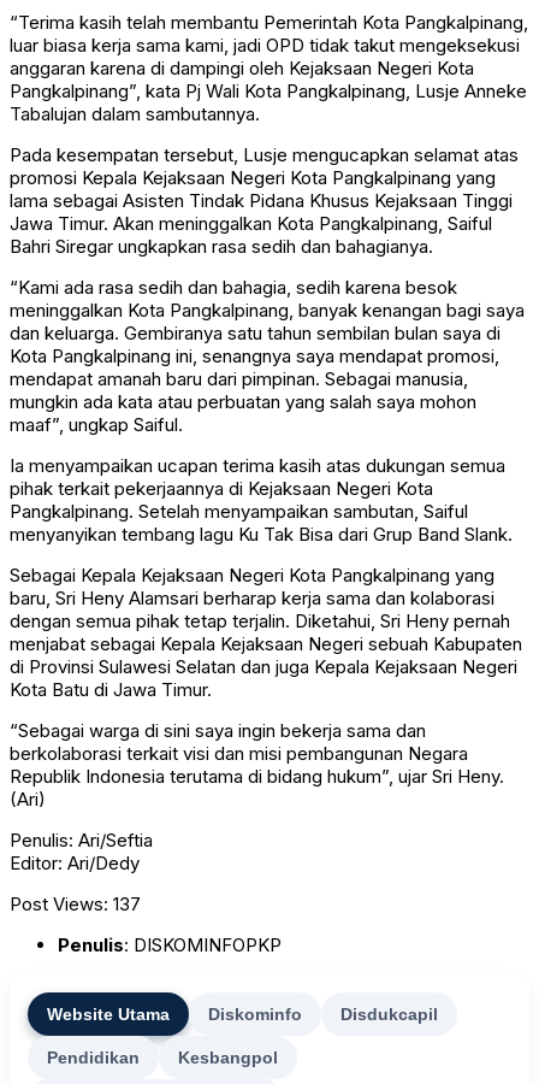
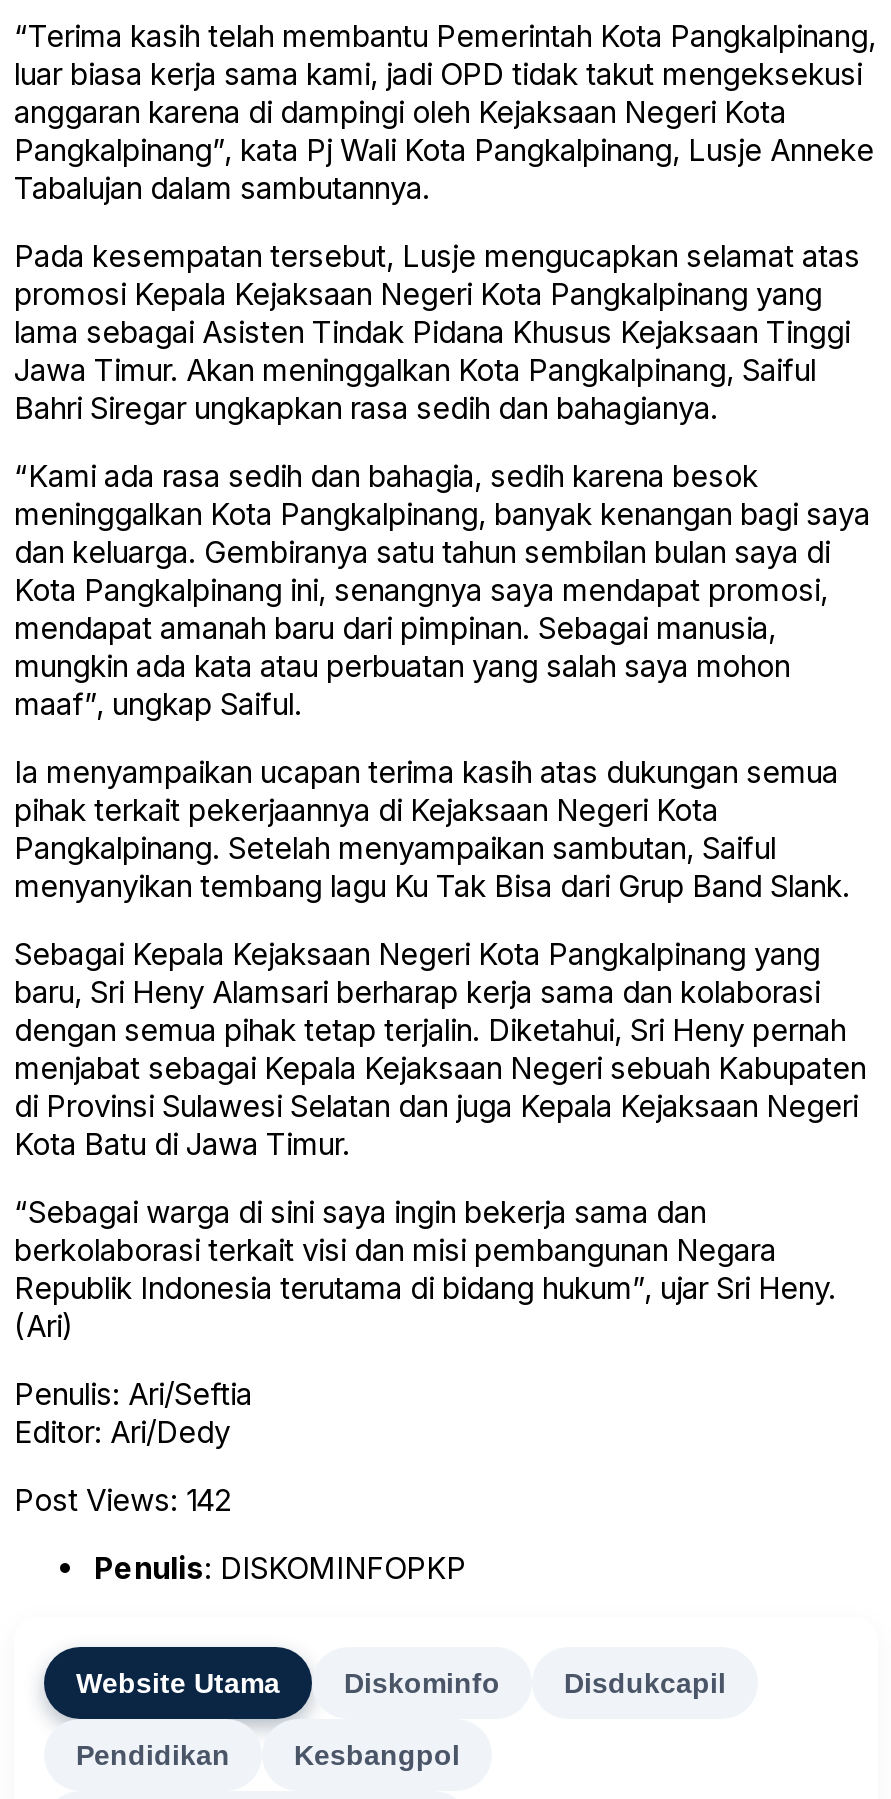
- Post Views: 137
+ Post Views: 142
